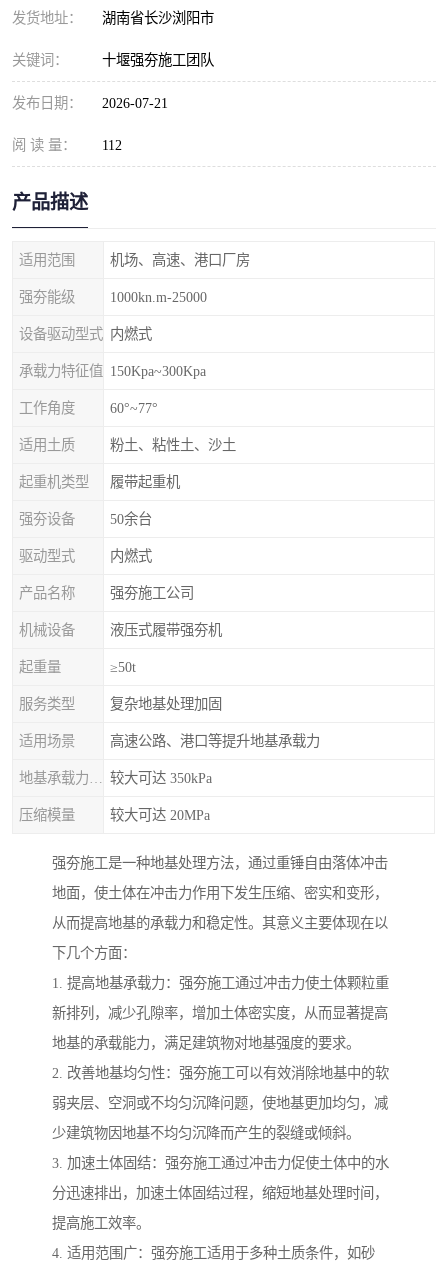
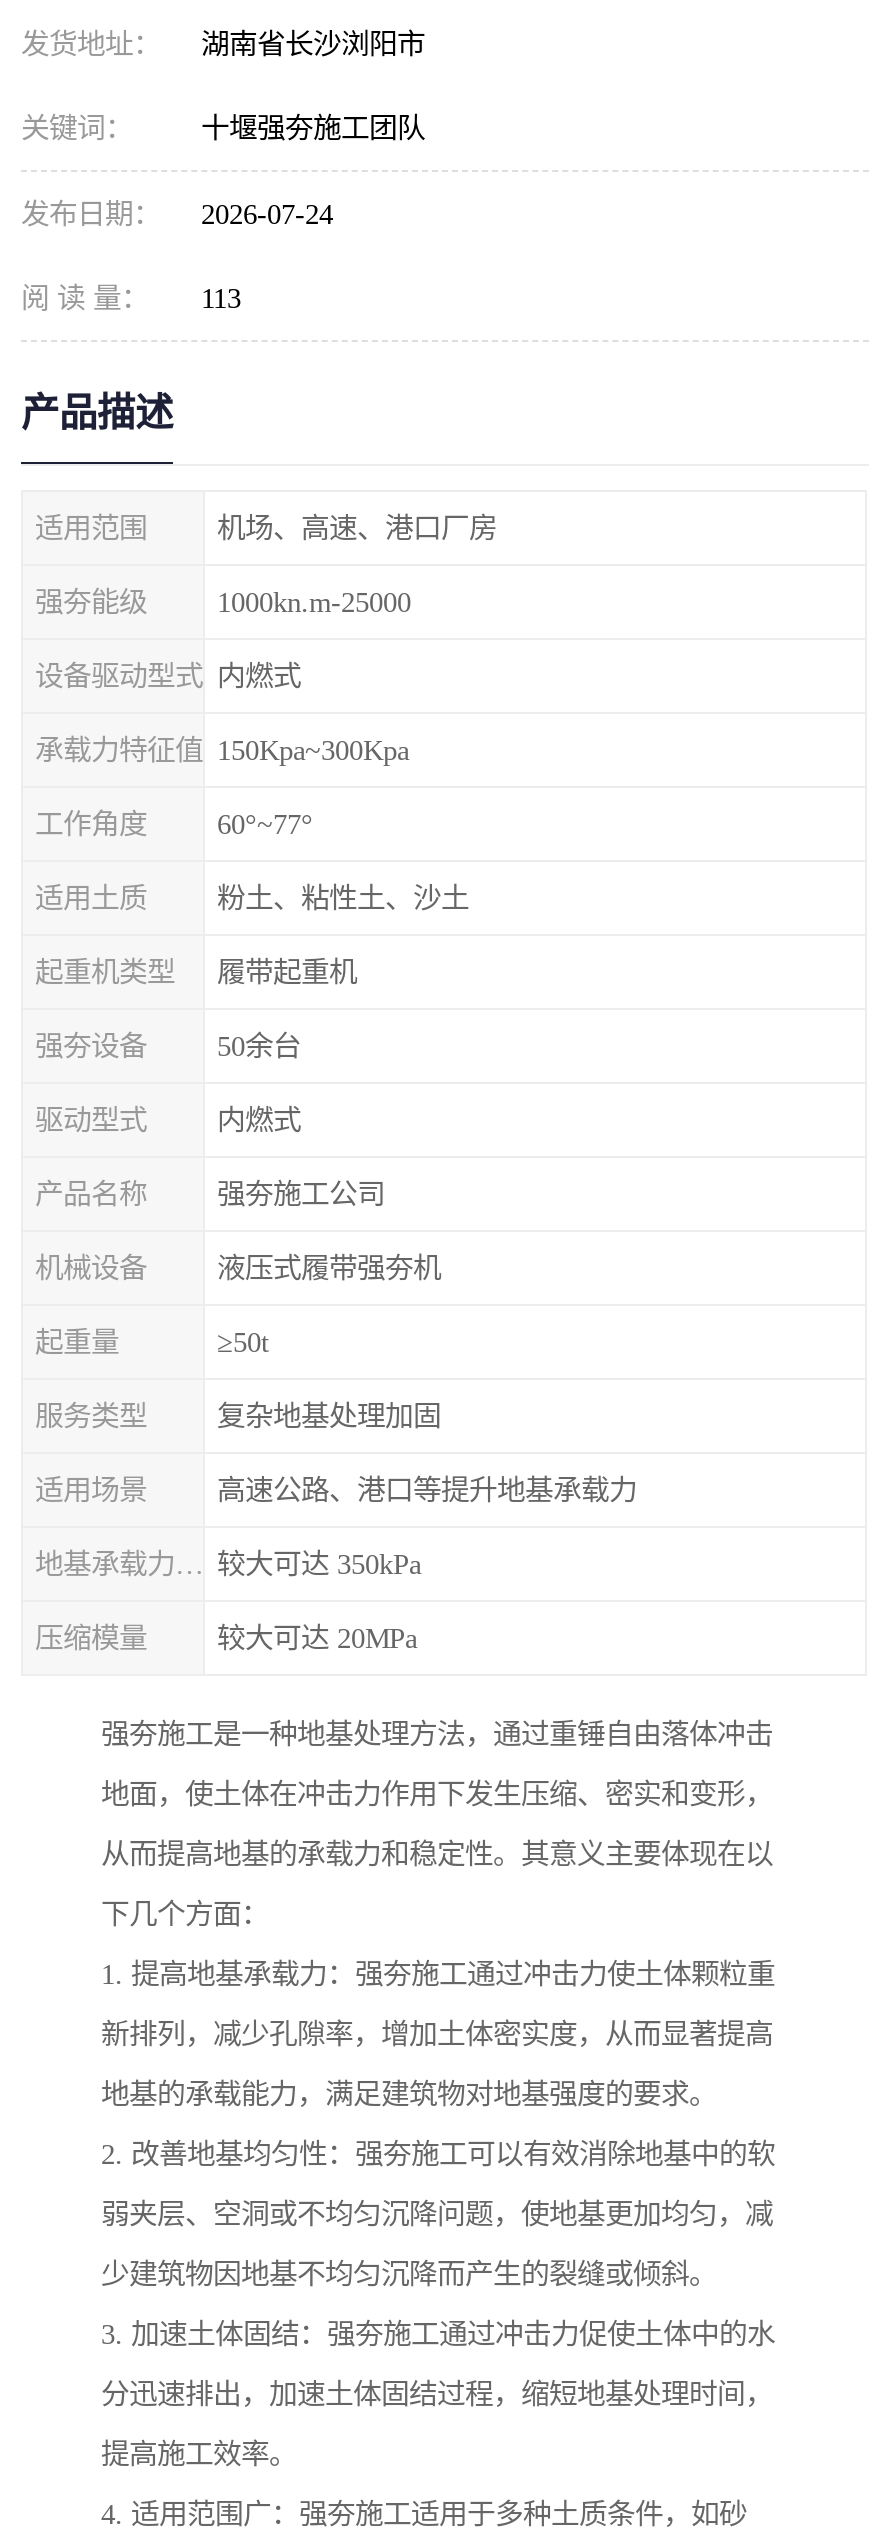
- 发布日期： 2026-07-21
+ 发布日期： 2026-07-24

- 阅 读 量： 112
+ 阅 读 量： 113
